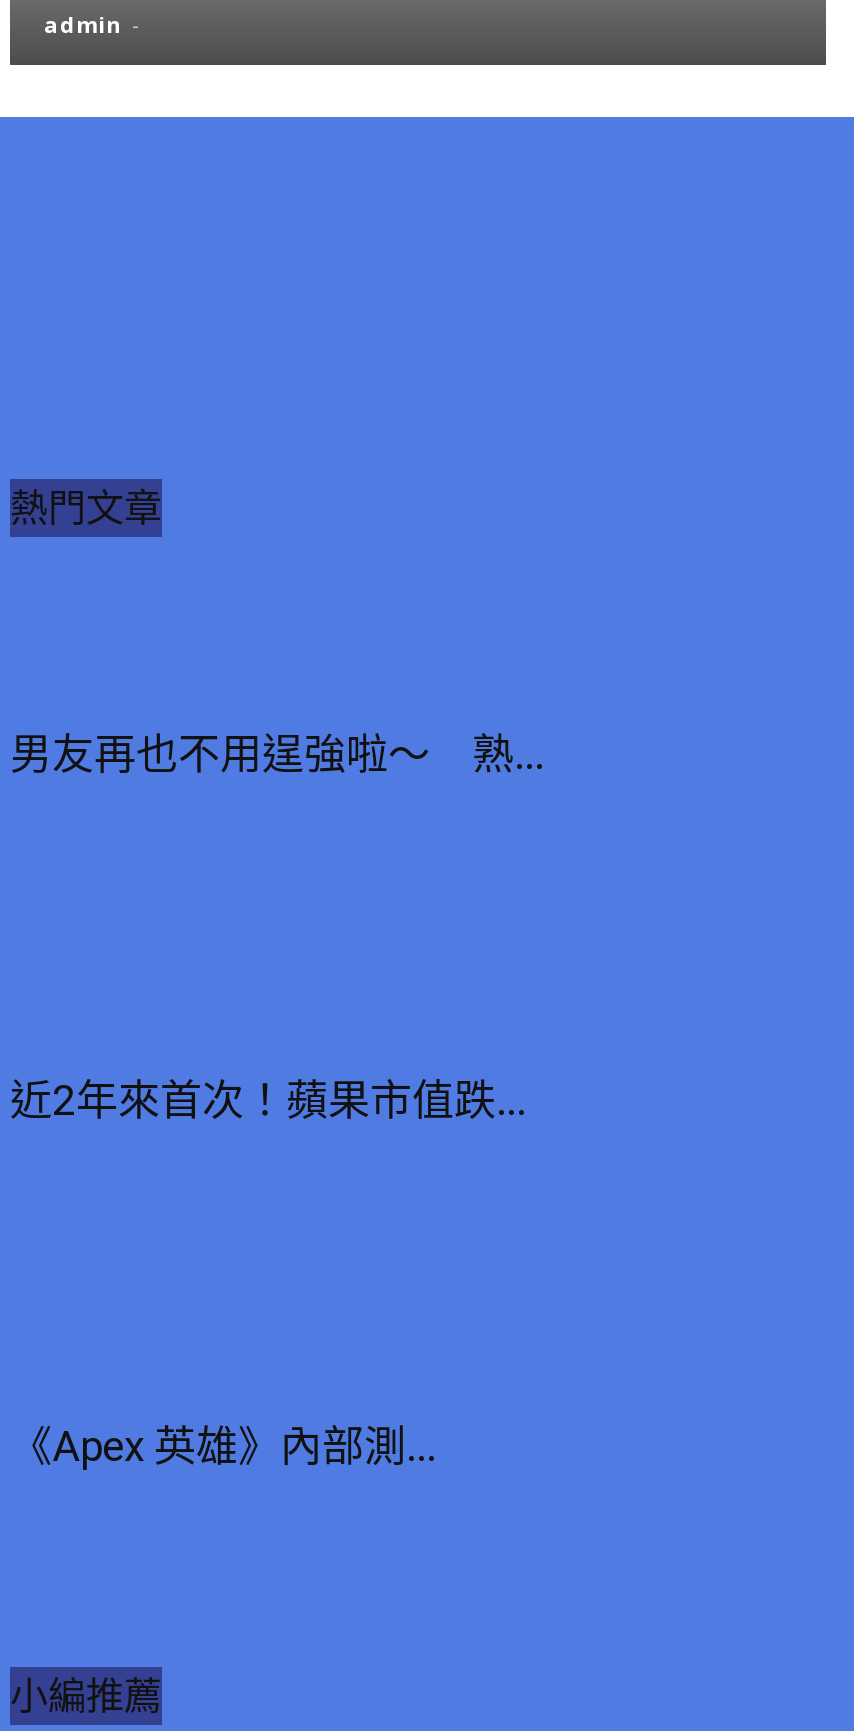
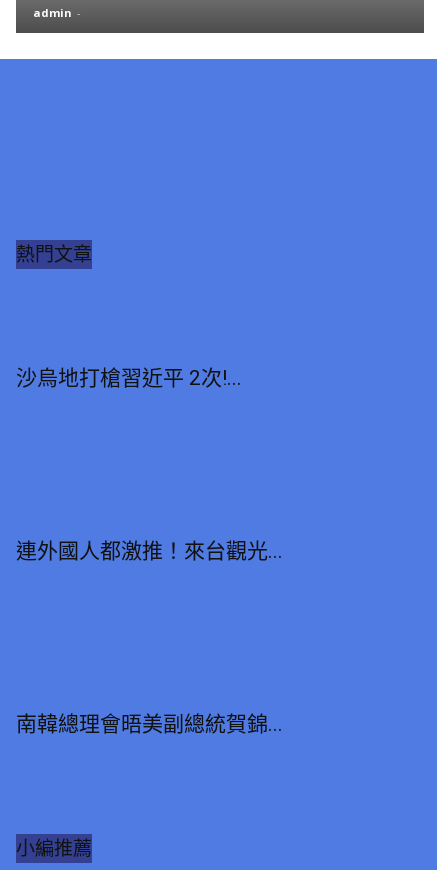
- 男友再也不用逞強啦～ 熟...
+ 沙烏地打槍習近平 2次!...

- 近2年來首次！蘋果市值跌...
+ 連外國人都激推！來台觀光...

- 《Apex 英雄》內部測...
+ 南韓總理會晤美副總統賀錦...
